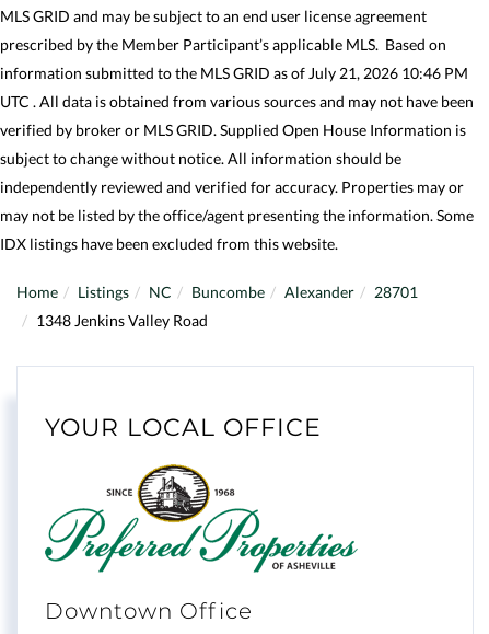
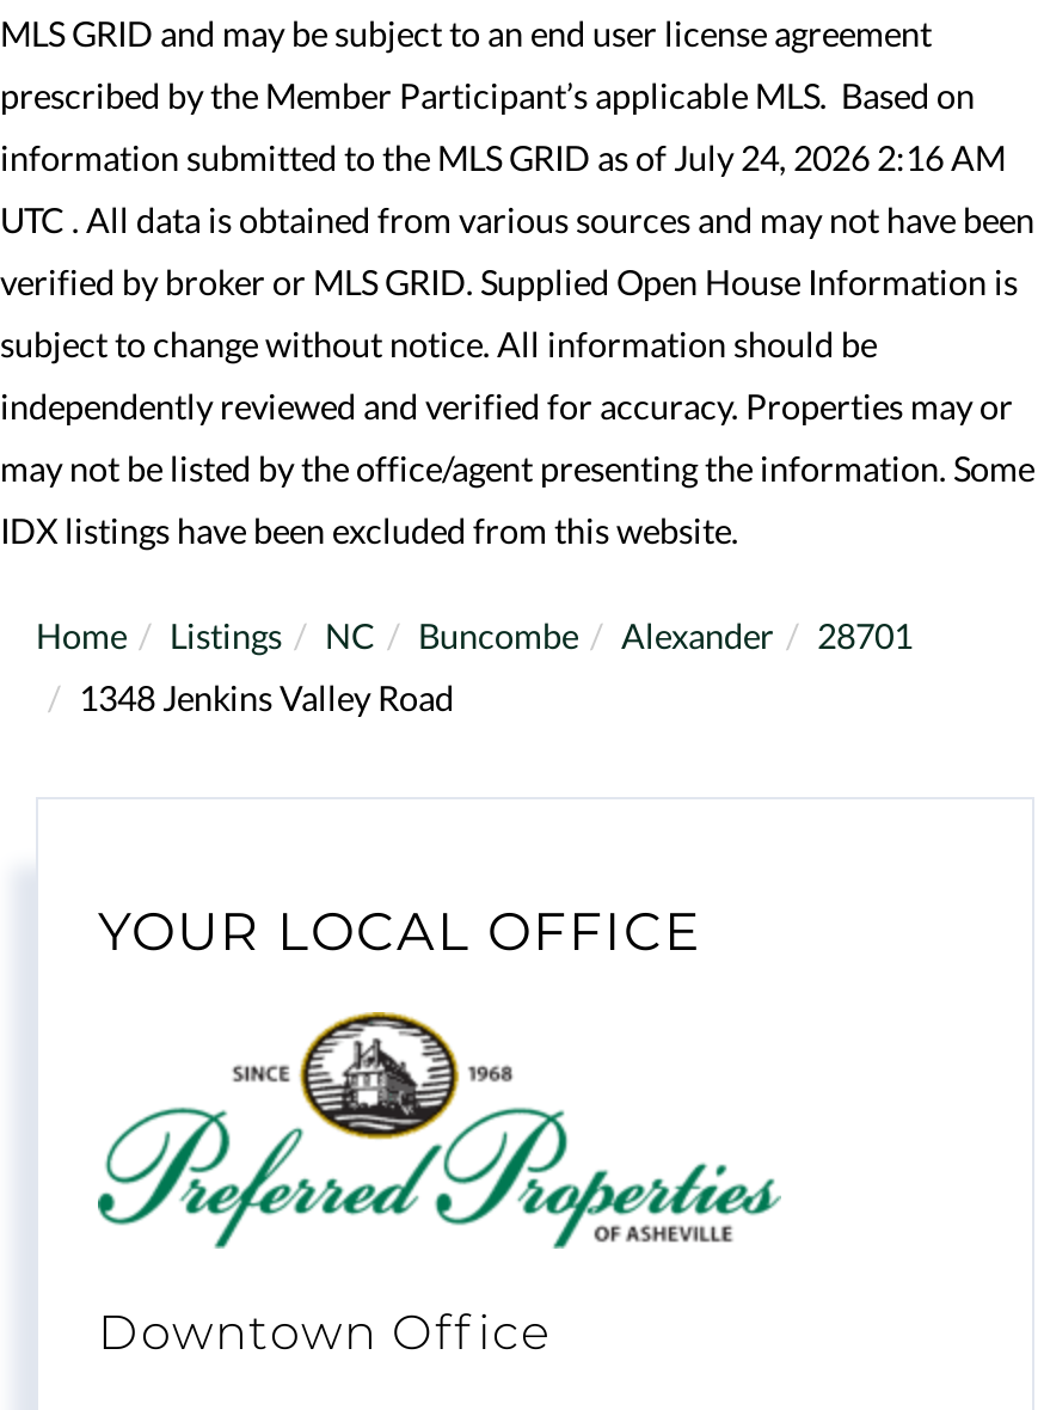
- information submitted to the MLS GRID as of July 21, 2026 10:46 PM
+ information submitted to the MLS GRID as of July 24, 2026 2:16 AM
